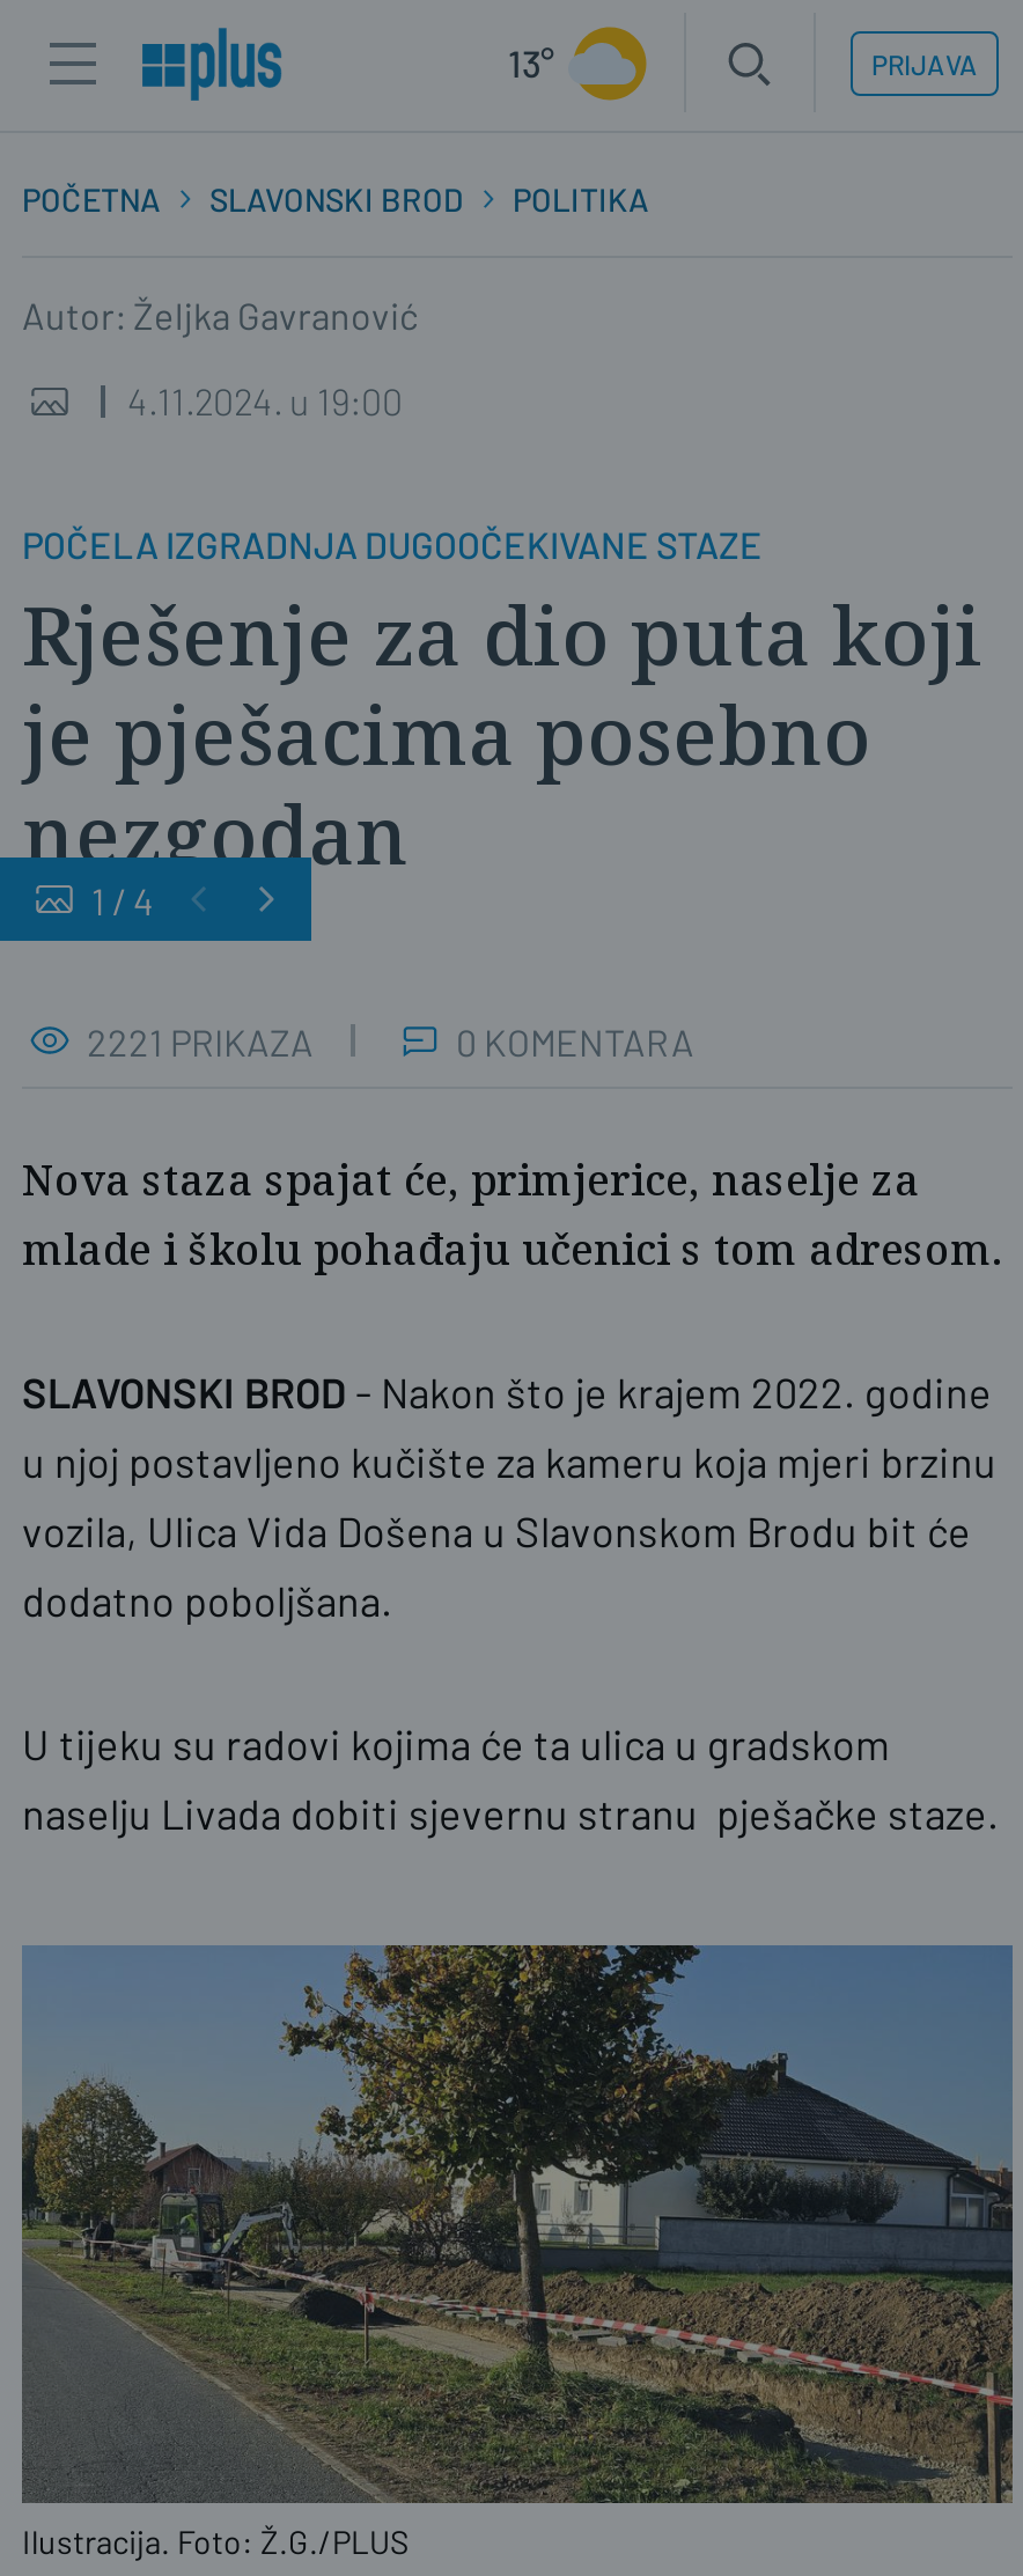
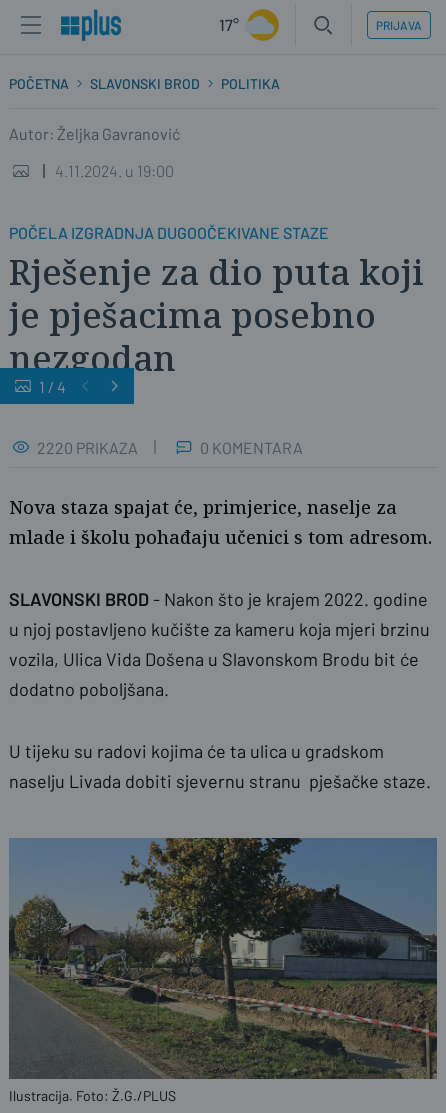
- 13°
+ 17°

- 2221 PRIKAZA
+ 2220 PRIKAZA
